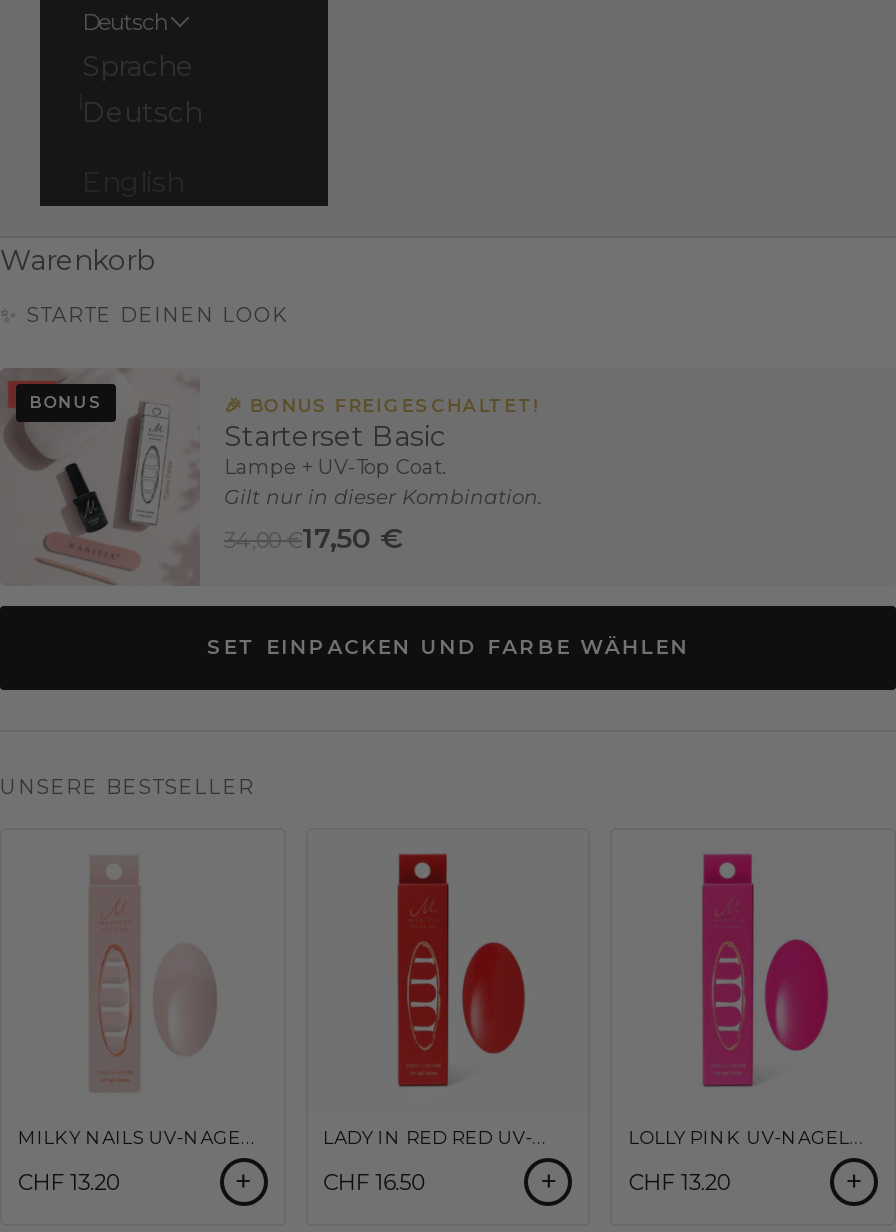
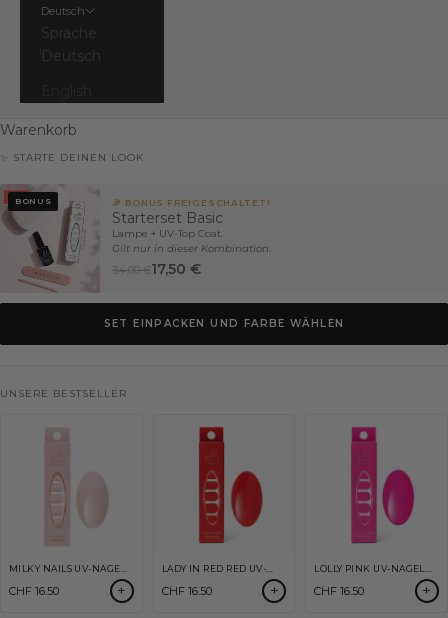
- CHF 13.20
+ CHF 16.50

- CHF 13.20
+ CHF 16.50
